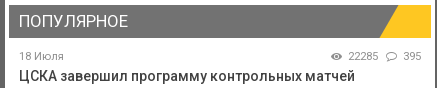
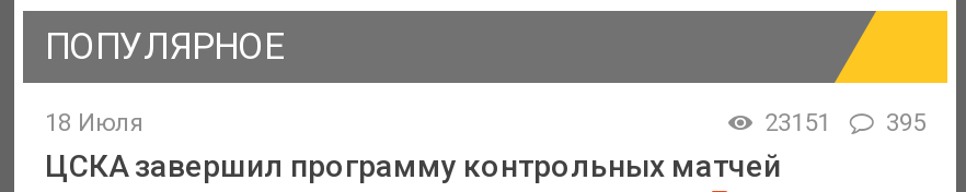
- 22285 395
+ 23151 395
